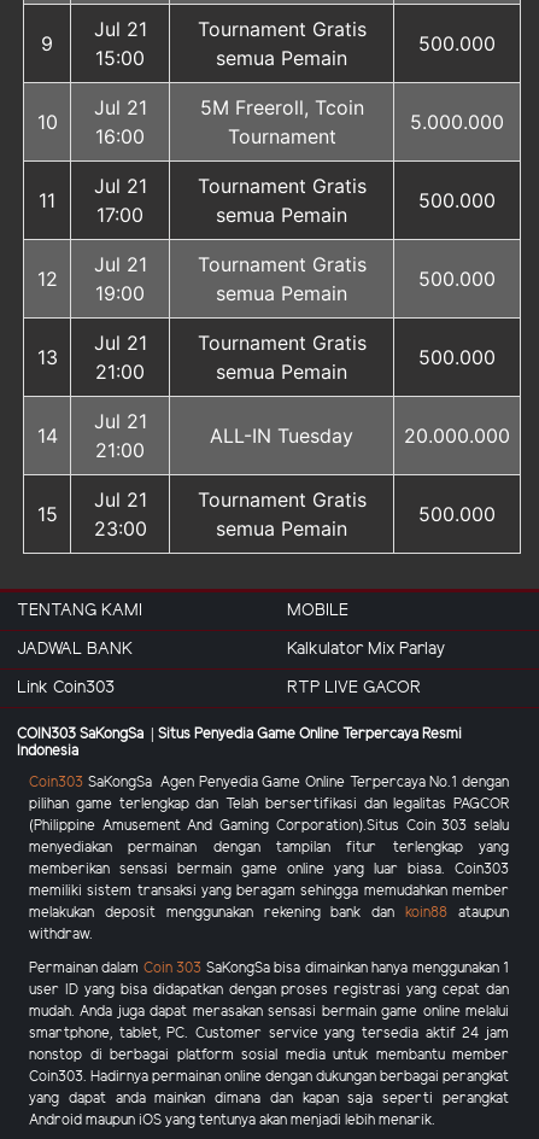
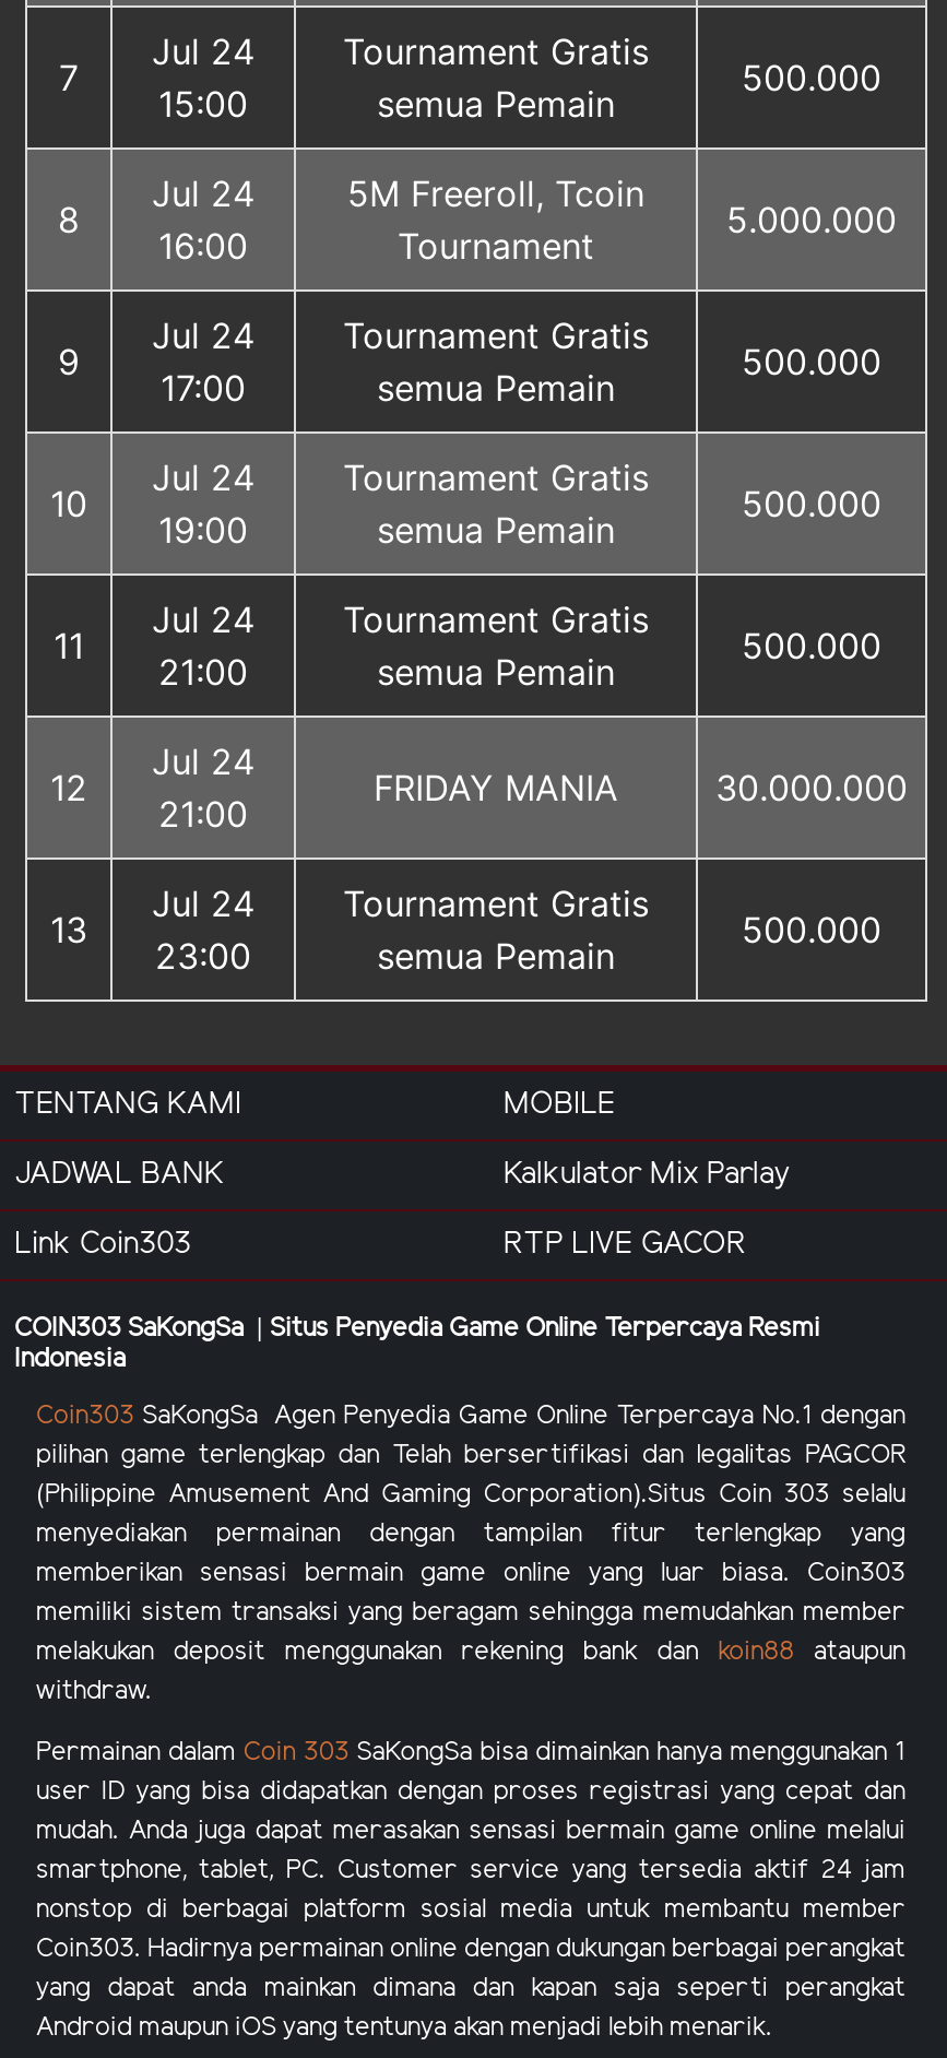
- Jul 21
+ Jul 24

- 9
+ 7

- Jul 21
+ Jul 24

- 10
+ 8

- Jul 21
+ Jul 24

- 11
+ 9

- Jul 21
+ Jul 24

- 12
+ 10

- Jul 21
+ Jul 24

- 13
+ 11

- Jul 21
+ Jul 24

- 14
+ 12

- ALL-IN Tuesday
- 20.000.000
+ FRIDAY MANIA
+ 30.000.000

- Jul 21
+ Jul 24

- 15
+ 13
